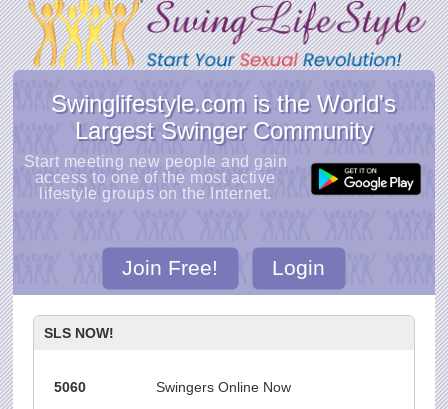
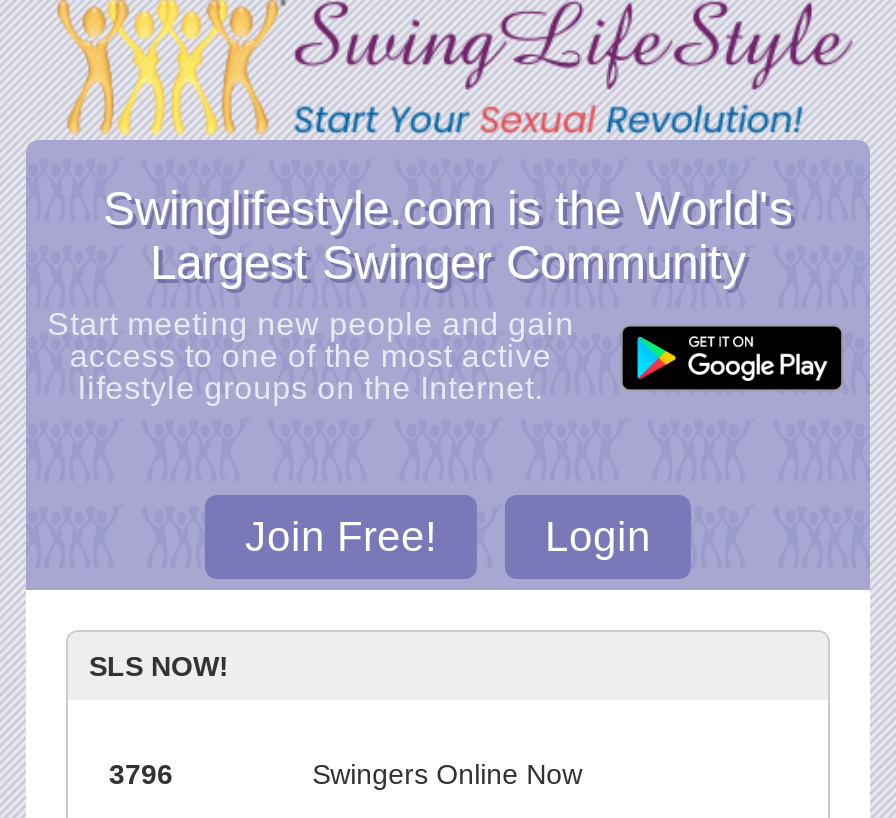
- 5060
+ 3796
